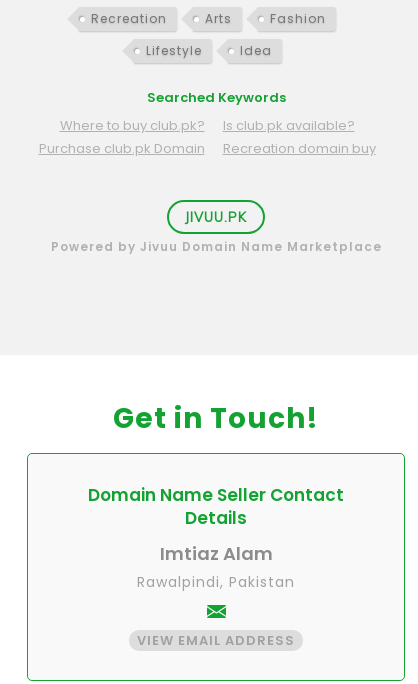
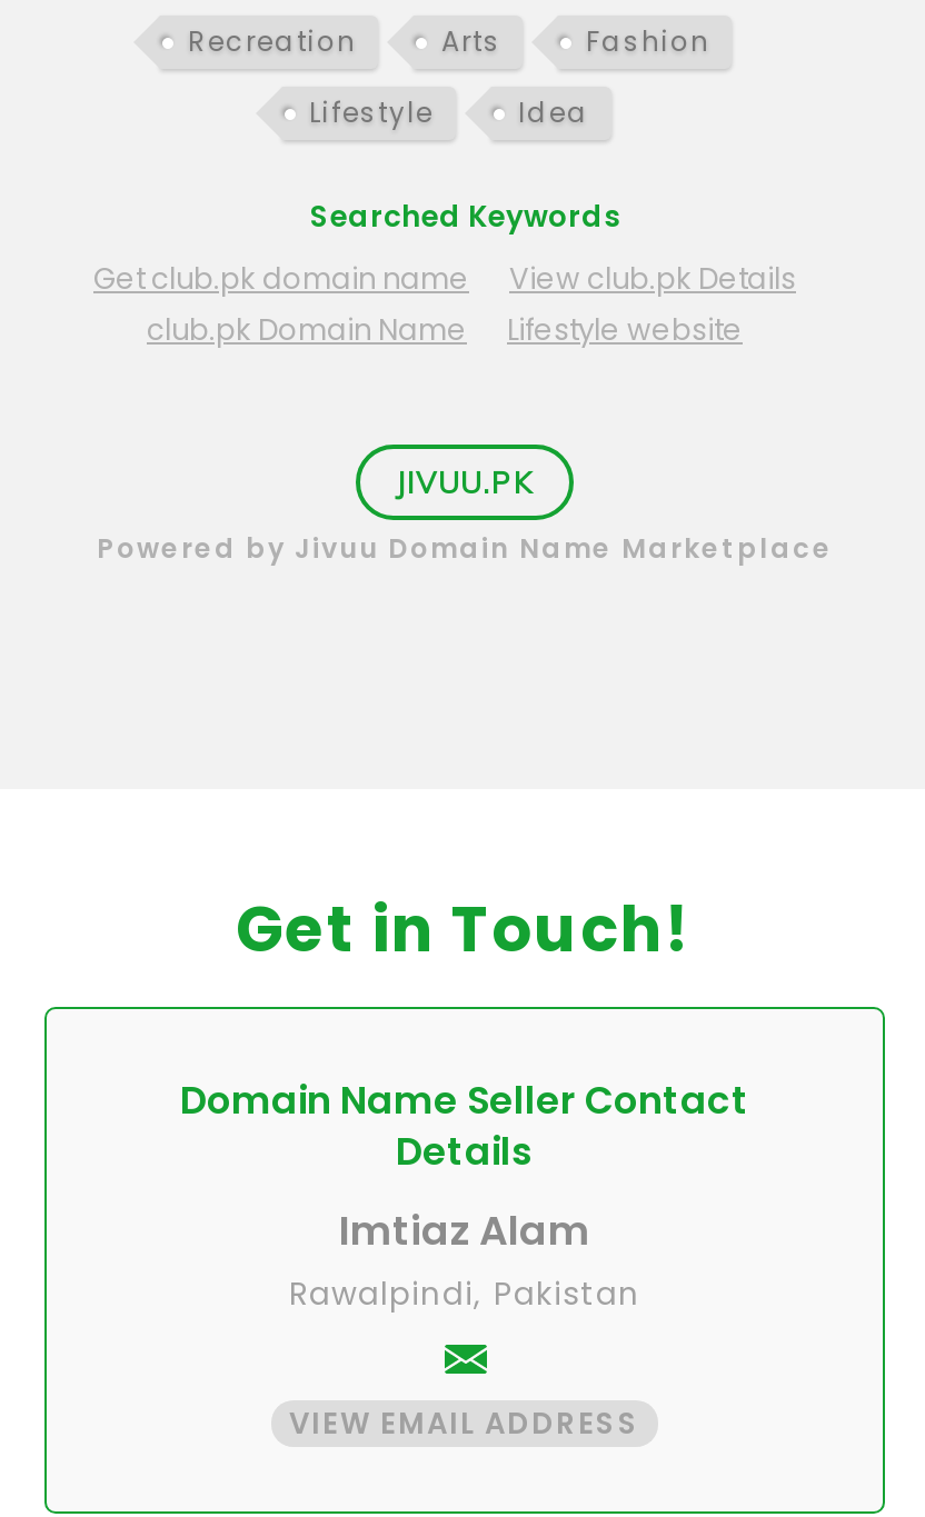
- Where to buy club.pk?
- Is club.pk available?
- Purchase club.pk Domain
- Recreation domain buy
+ Get club.pk domain name
+ View club.pk Details
+ club.pk Domain Name
+ Lifestyle website
